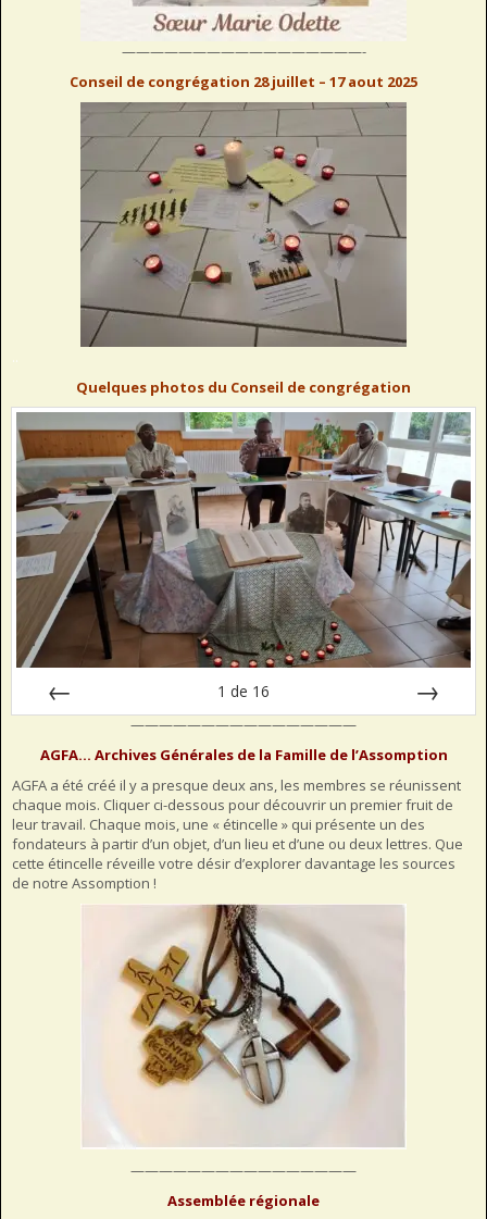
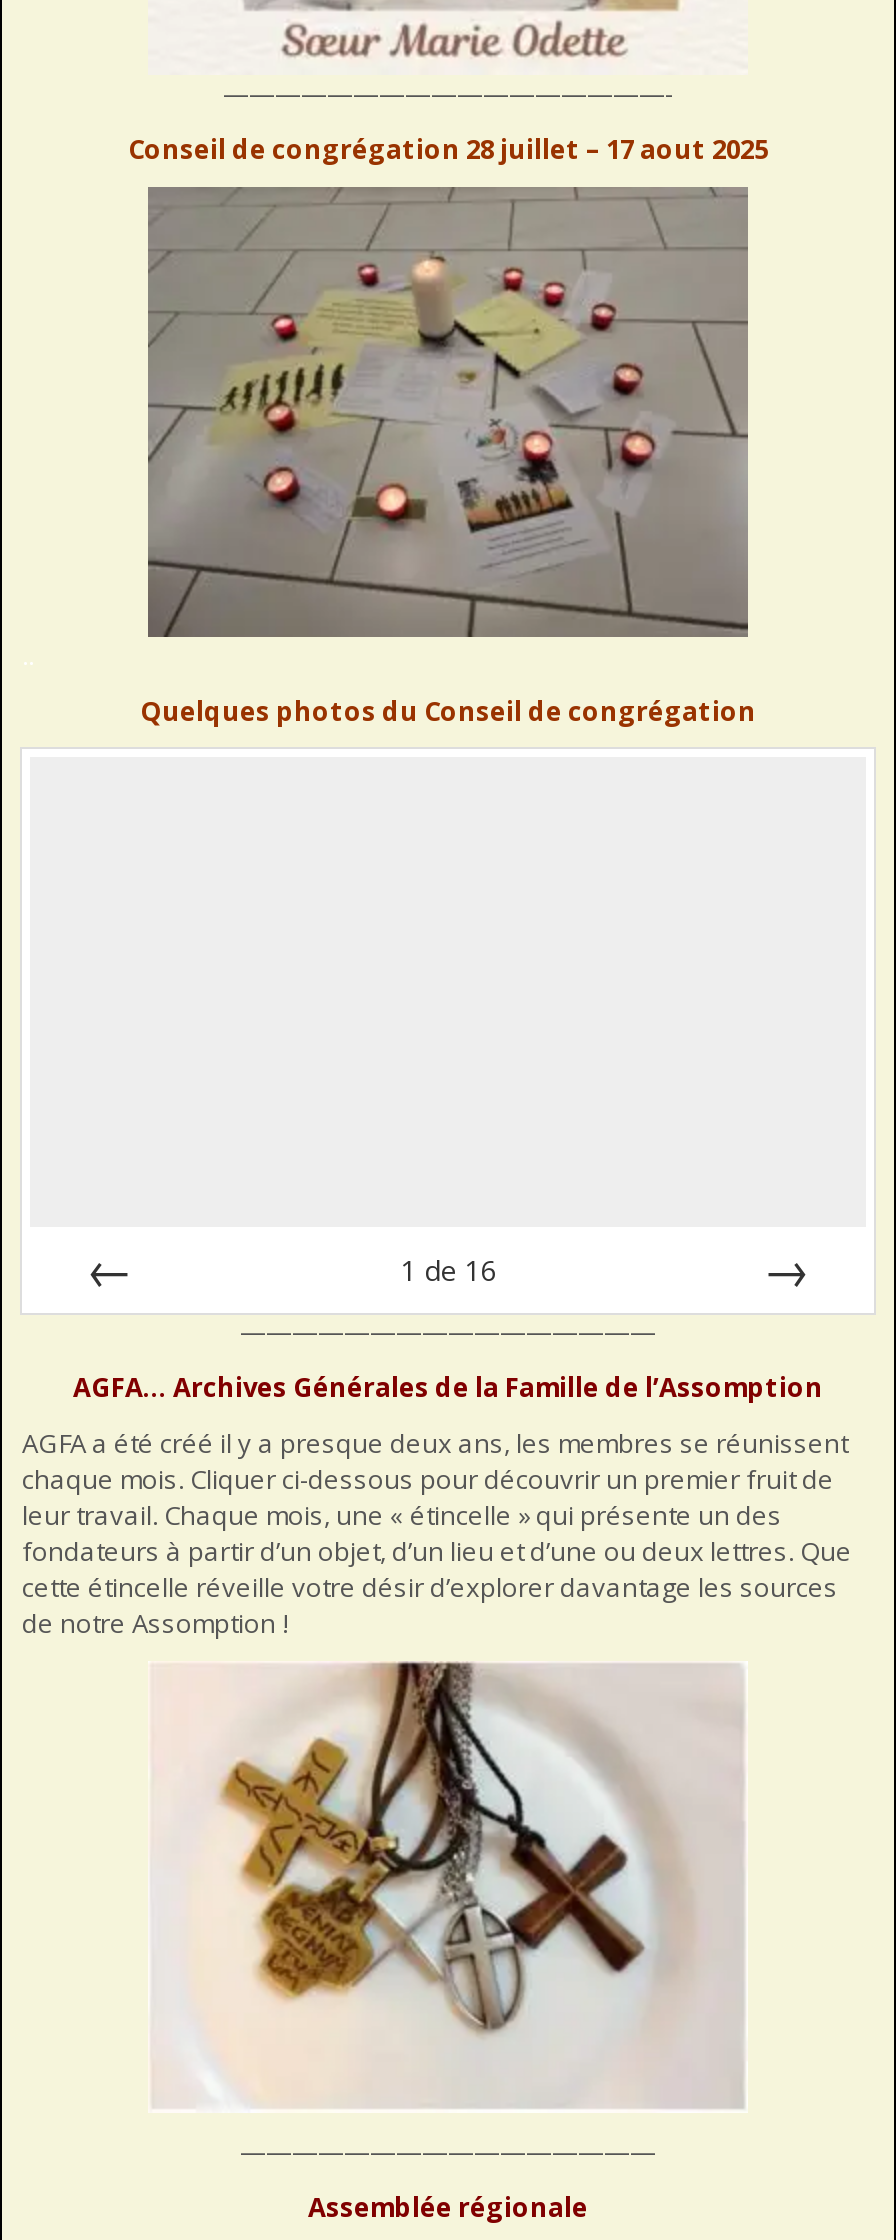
- [image]
